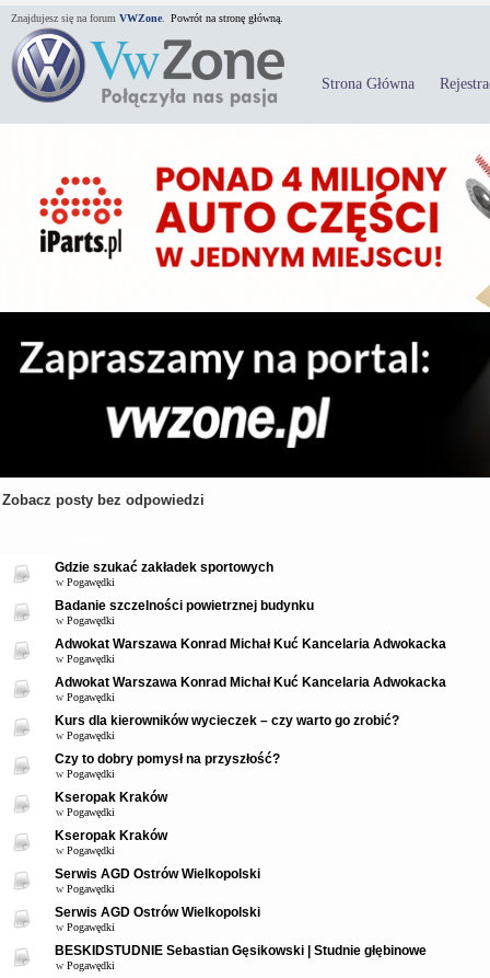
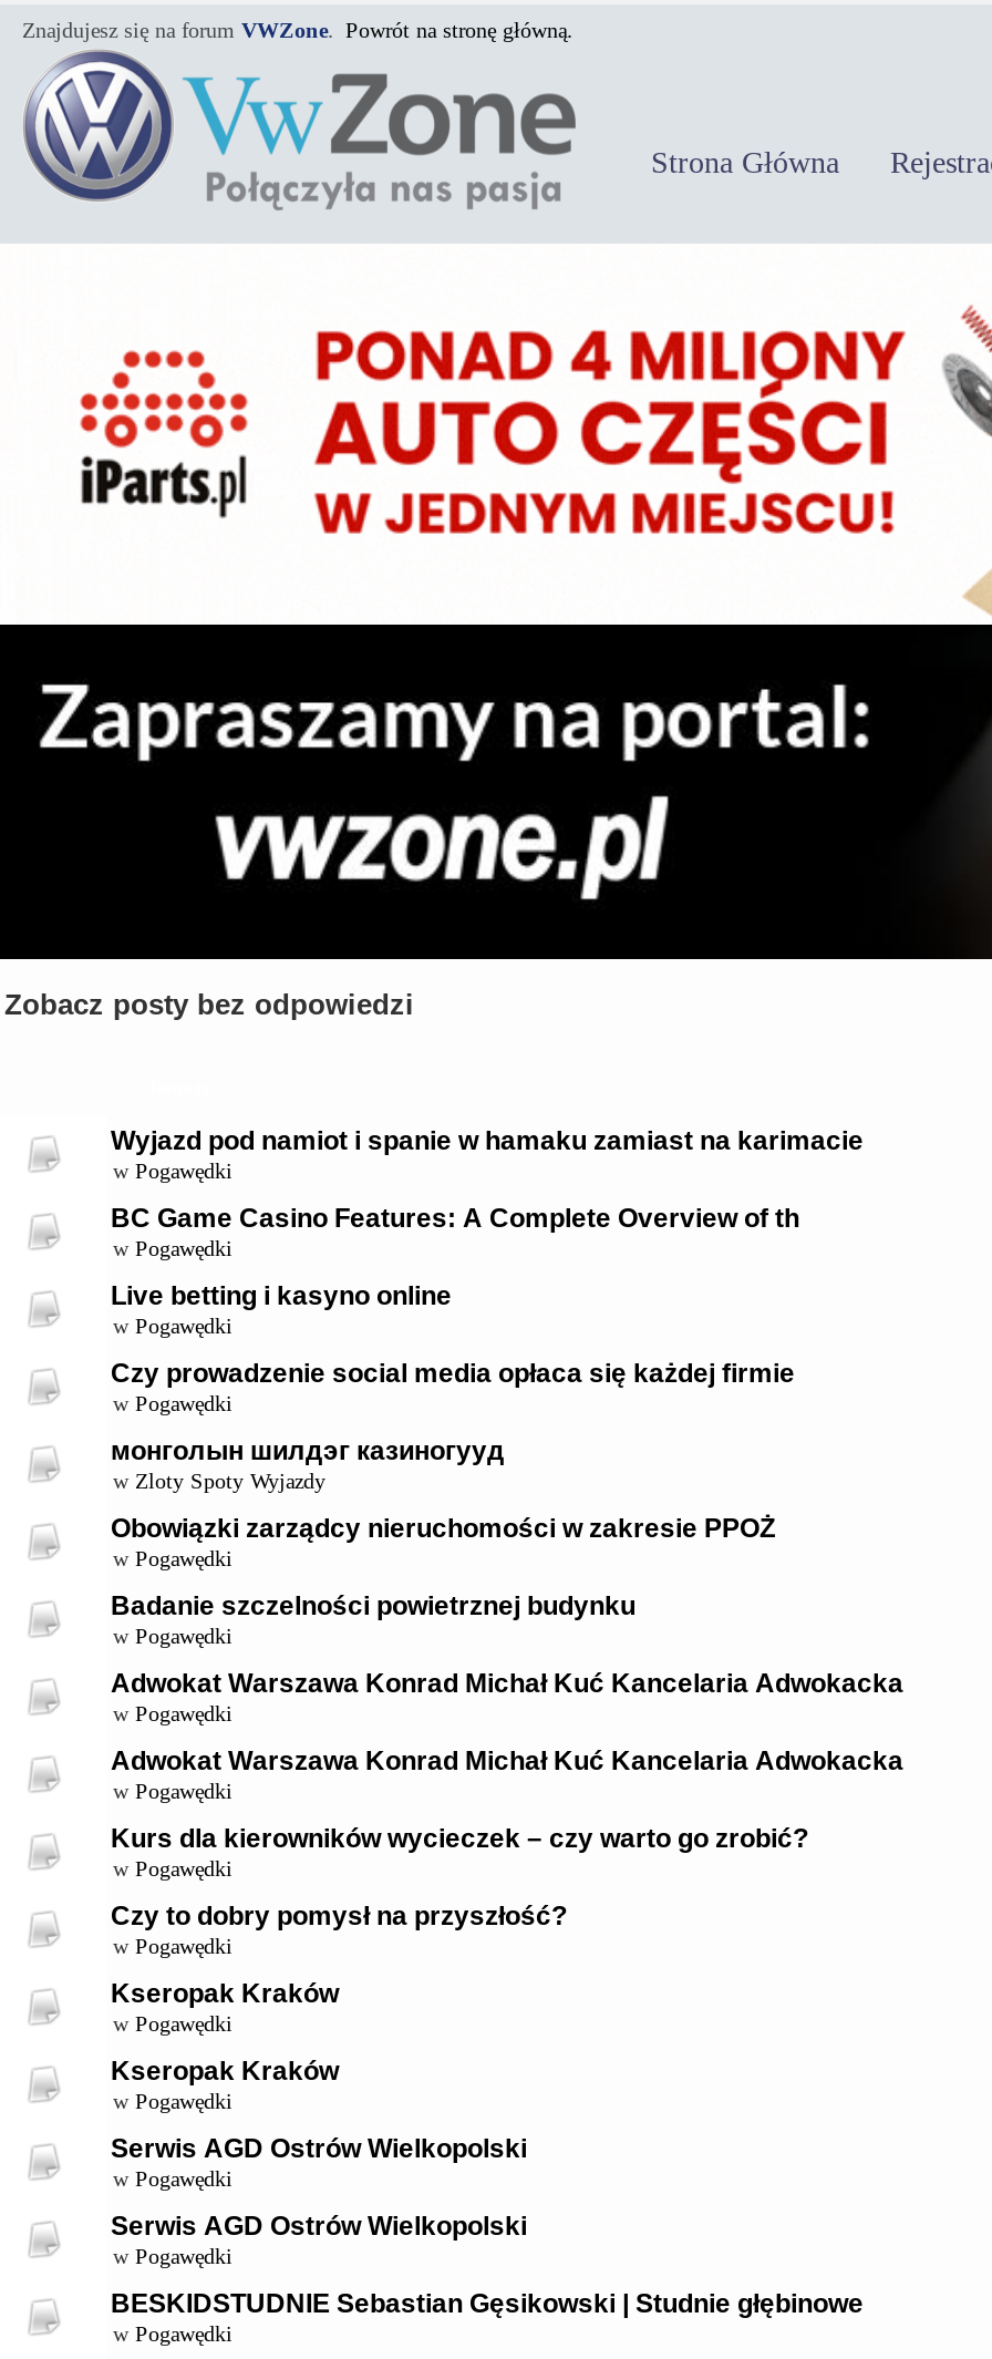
- Gdzie szukać zakładek sportowych
+ Wyjazd pod namiot i spanie w hamaku zamiast na karimacie
+ w Pogawędki
+ BC Game Casino Features: A Complete Overview of th
+ w Pogawędki
+ Live betting i kasyno online
+ w Pogawędki
+ Czy prowadzenie social media opłaca się każdej firmie
+ w Pogawędki
+ монголын шилдэг казиногууд
+ w Zloty Spoty Wyjazdy
+ Obowiązki zarządcy nieruchomości w zakresie PPOŻ
